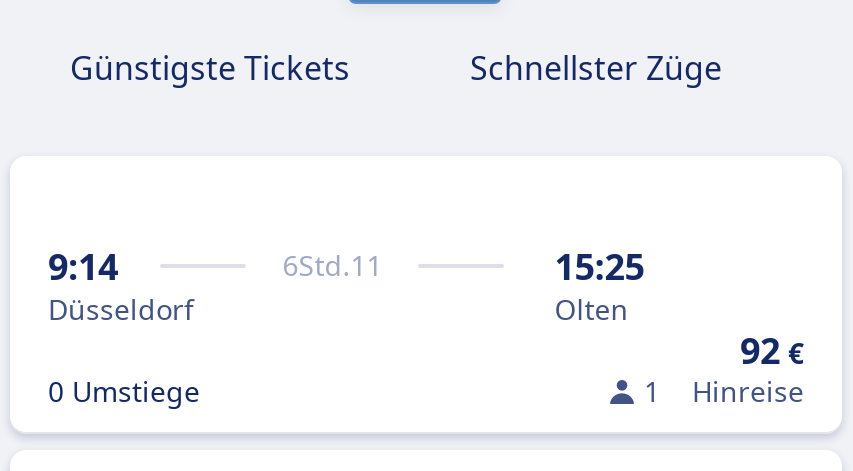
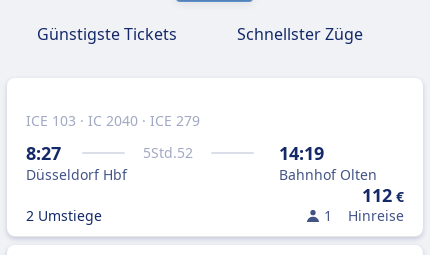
- 9:14
- 6Std.11
- Düsseldorf
+ ICE 103 · IC 2040 · ICE 279
+ 8:27
+ 5Std.52
+ Düsseldorf Hbf

- 15:25
- Olten
- 92 €
+ 14:19
+ Bahnhof Olten
+ 112 €

- 0 Umstiege
+ 2 Umstiege
